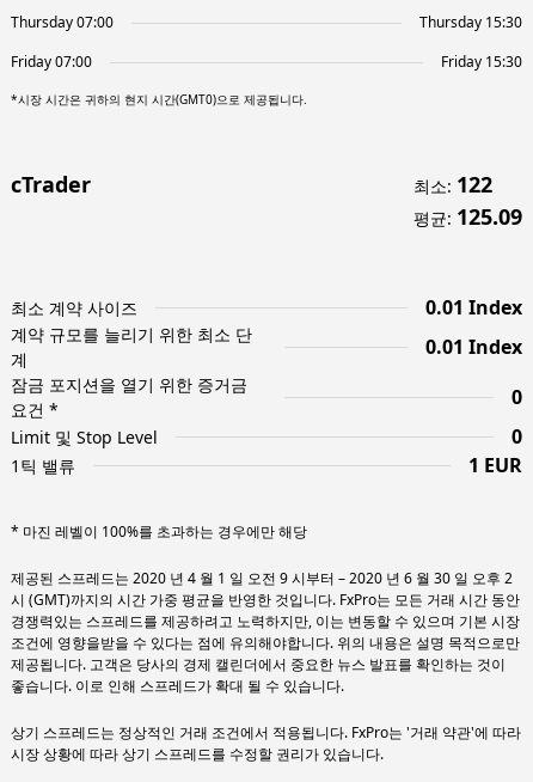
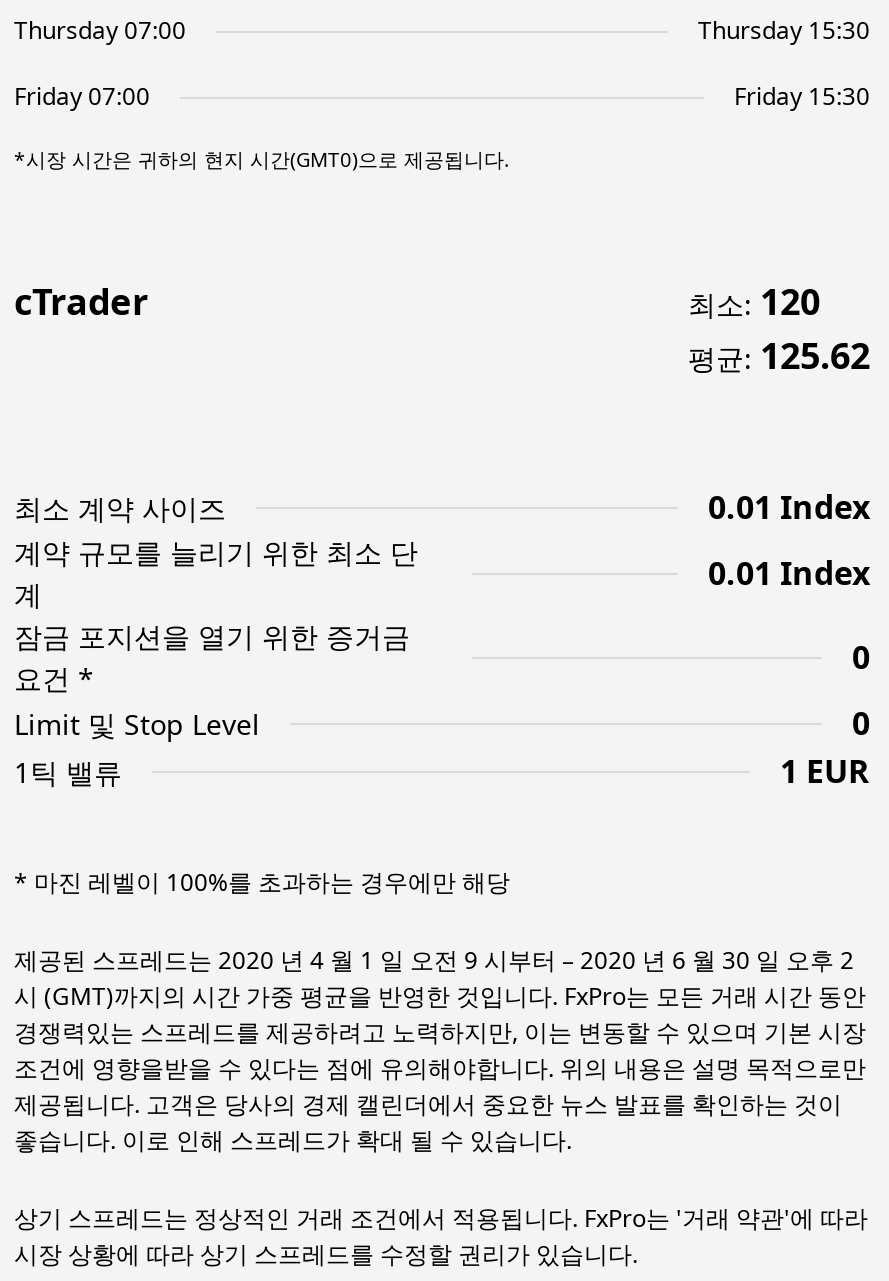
- 최소: 122
+ 최소: 120

- 평균: 125.09
+ 평균: 125.62
